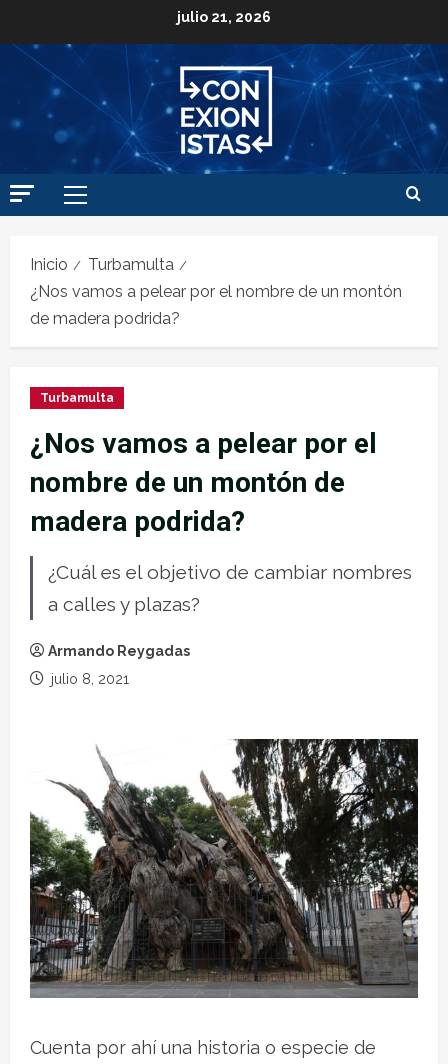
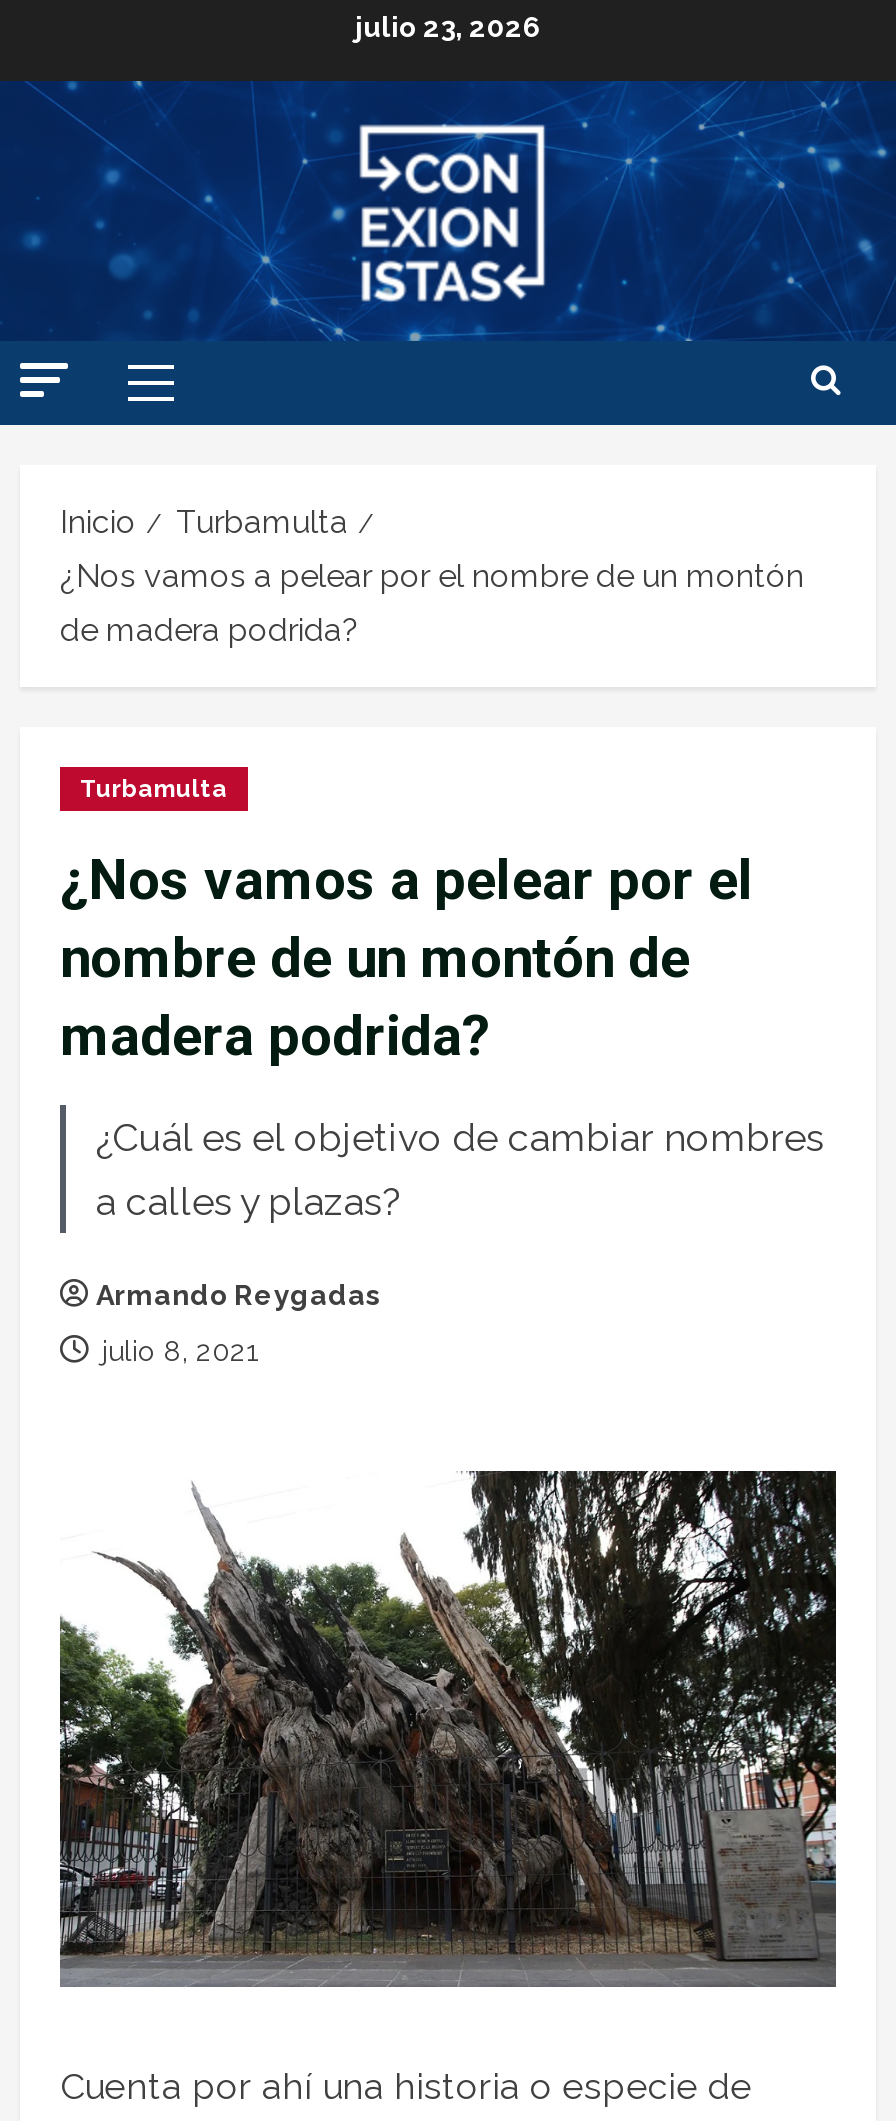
- julio 21, 2026
+ julio 23, 2026
